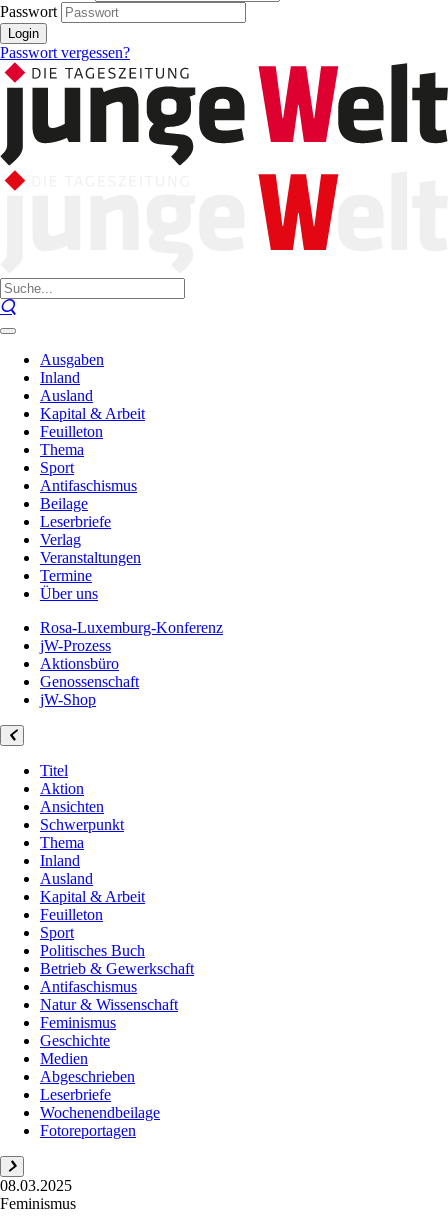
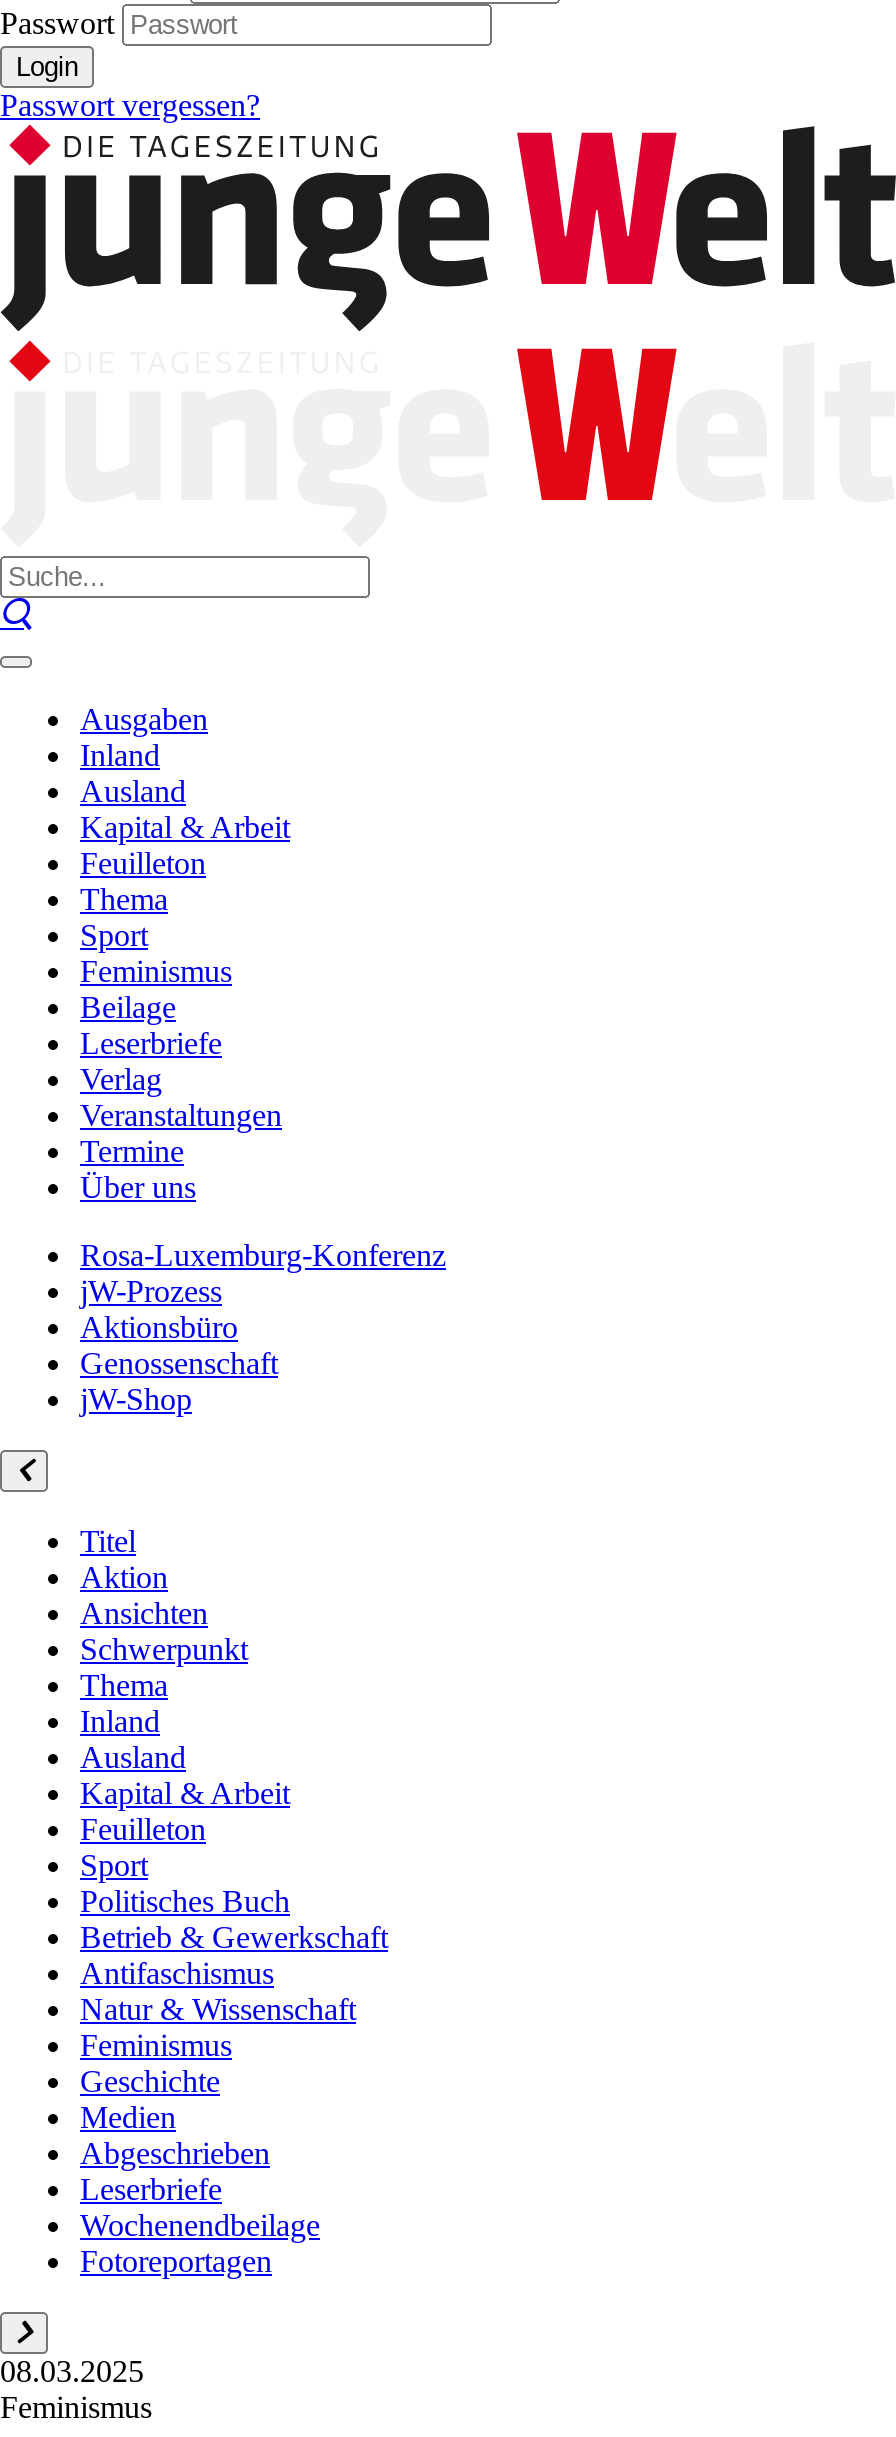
- Antifaschismus
+ Feminismus
